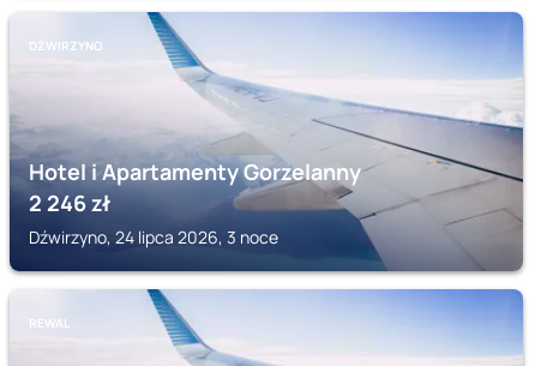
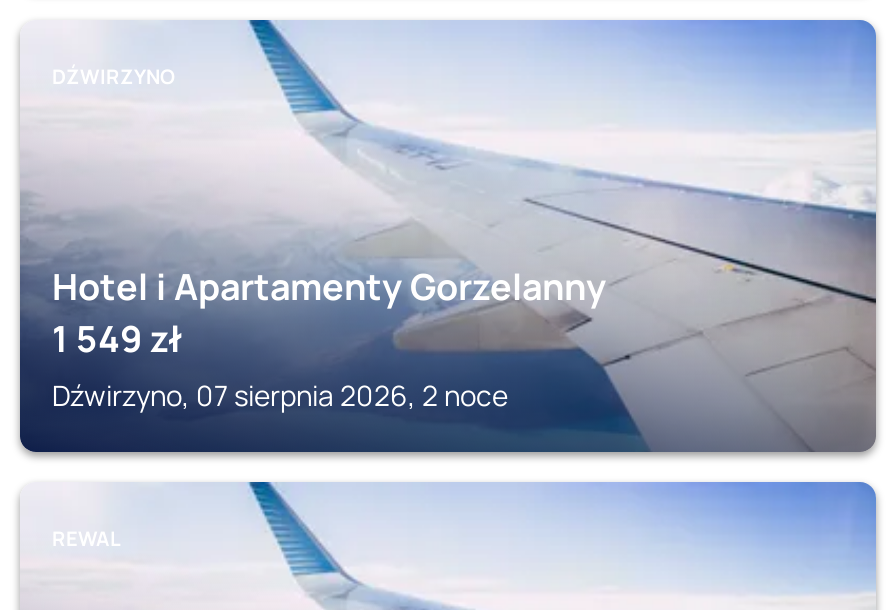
- 2 246 zł
+ 1 549 zł

- Dźwirzyno, 24 lipca 2026, 3 noce
+ Dźwirzyno, 07 sierpnia 2026, 2 noce
